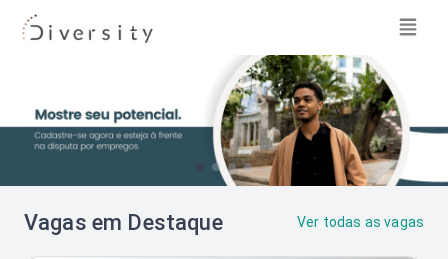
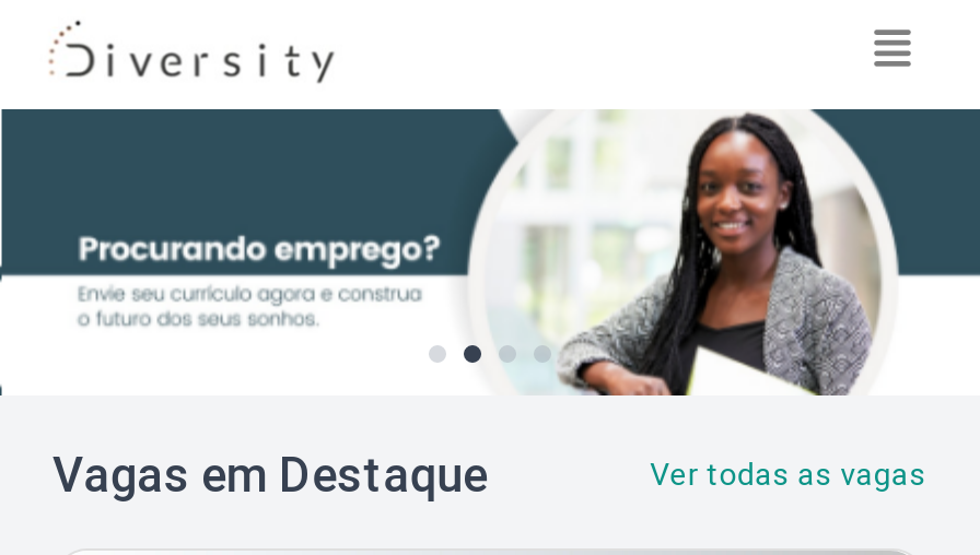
- [image]
+ [image]
